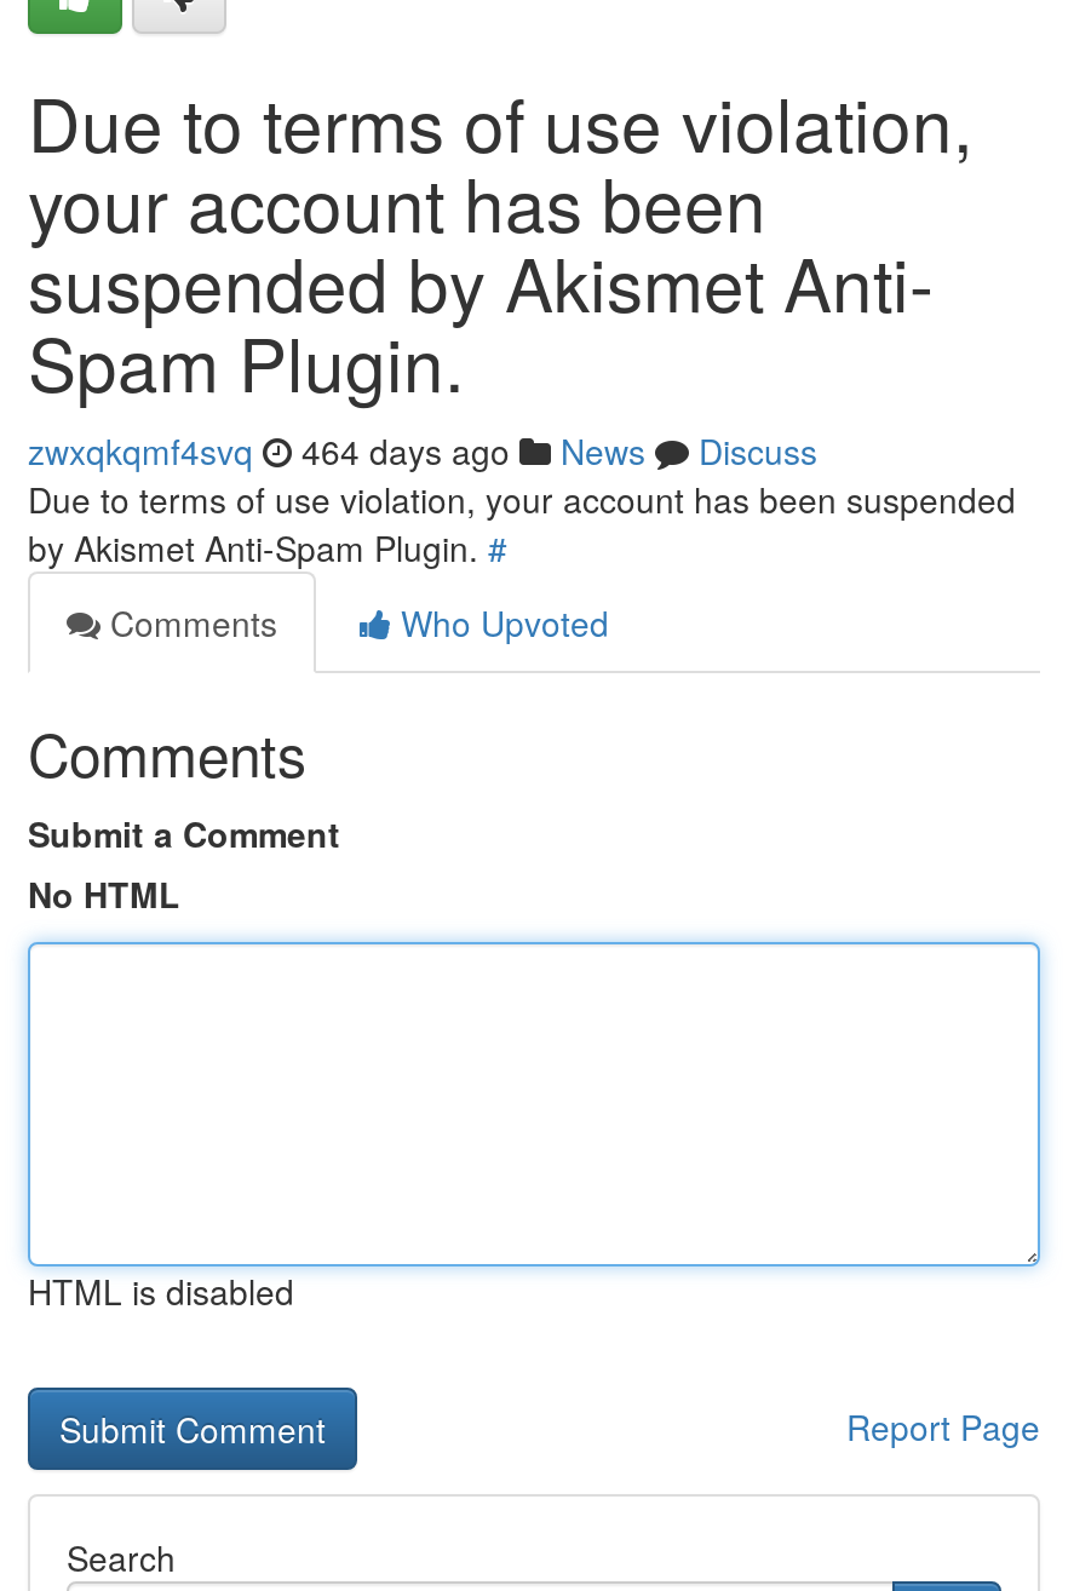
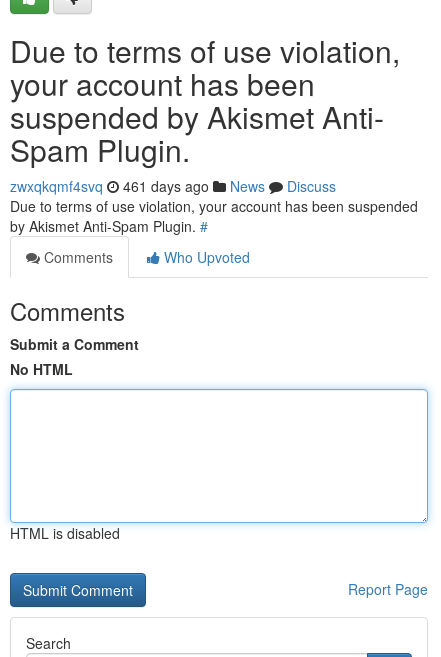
- zwxqkqmf4svq 464 days ago News Discuss
+ zwxqkqmf4svq 461 days ago News Discuss
